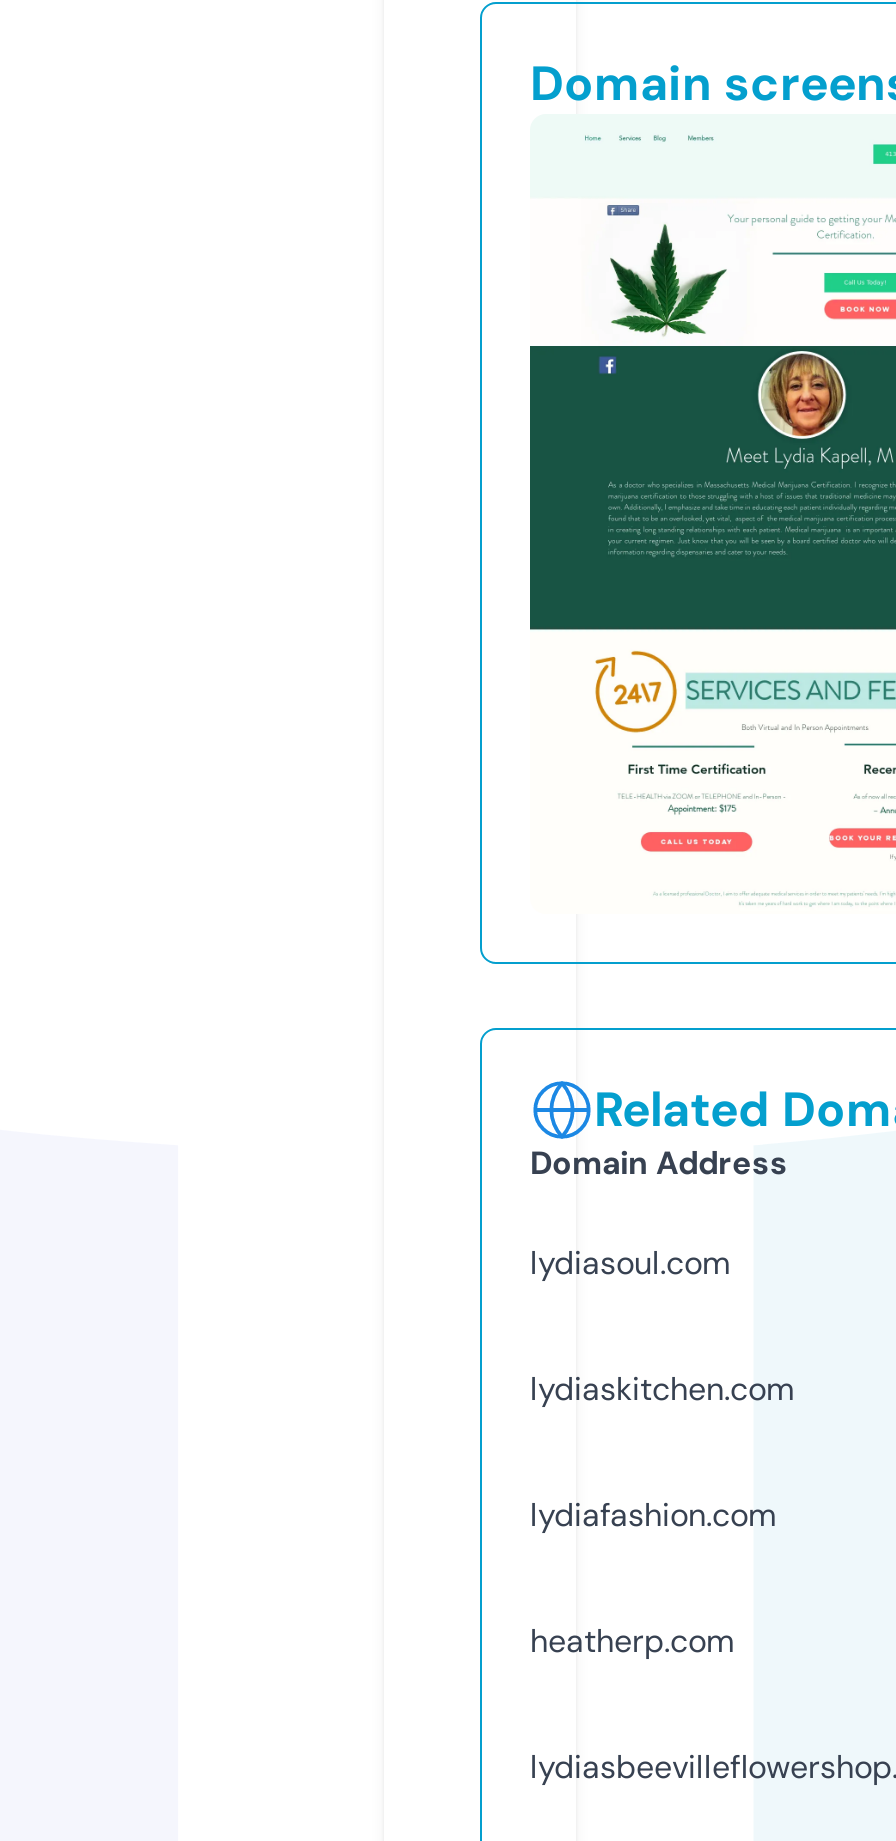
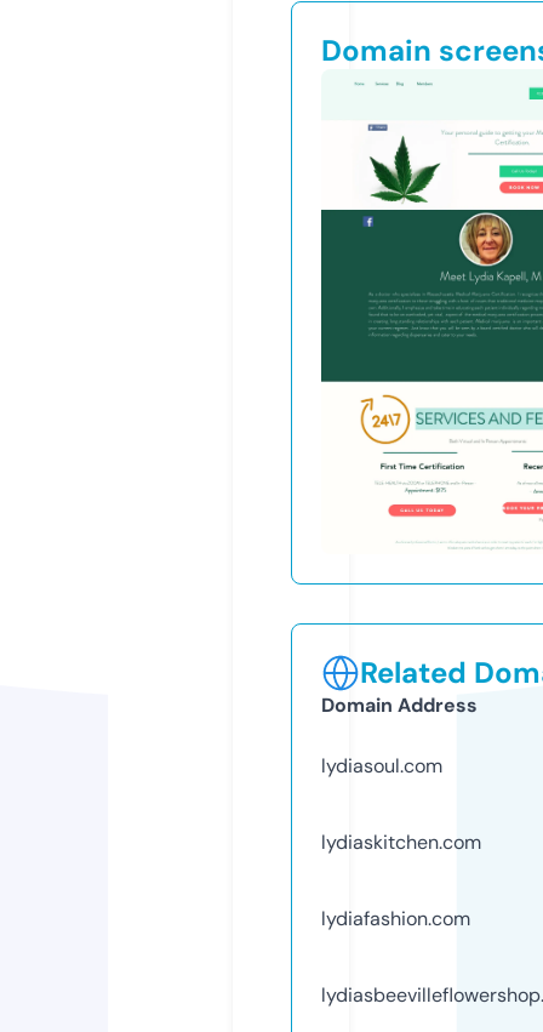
- heatherp.com
